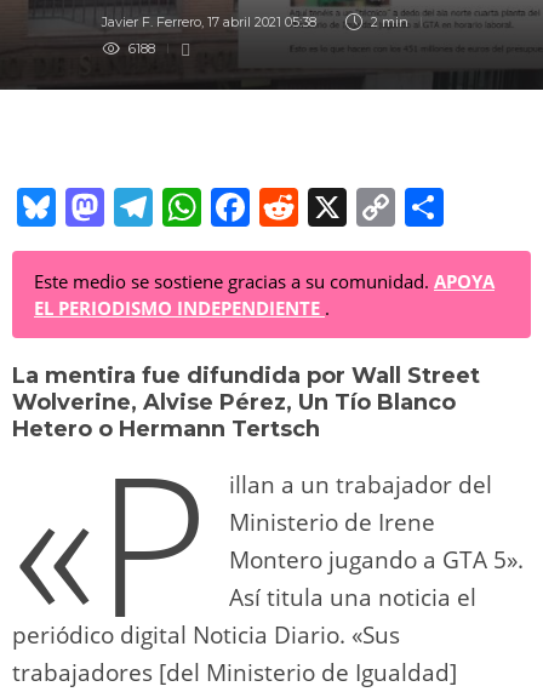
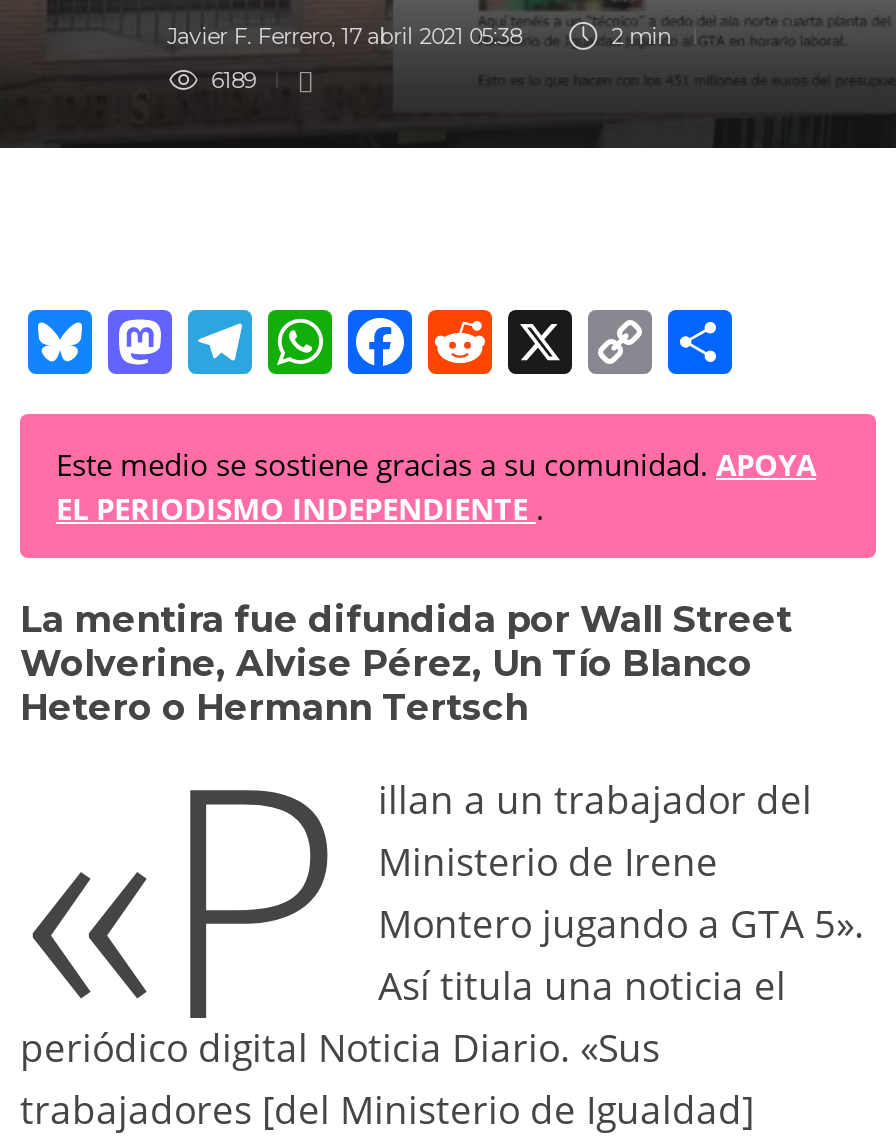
- 6188
+ 6189
